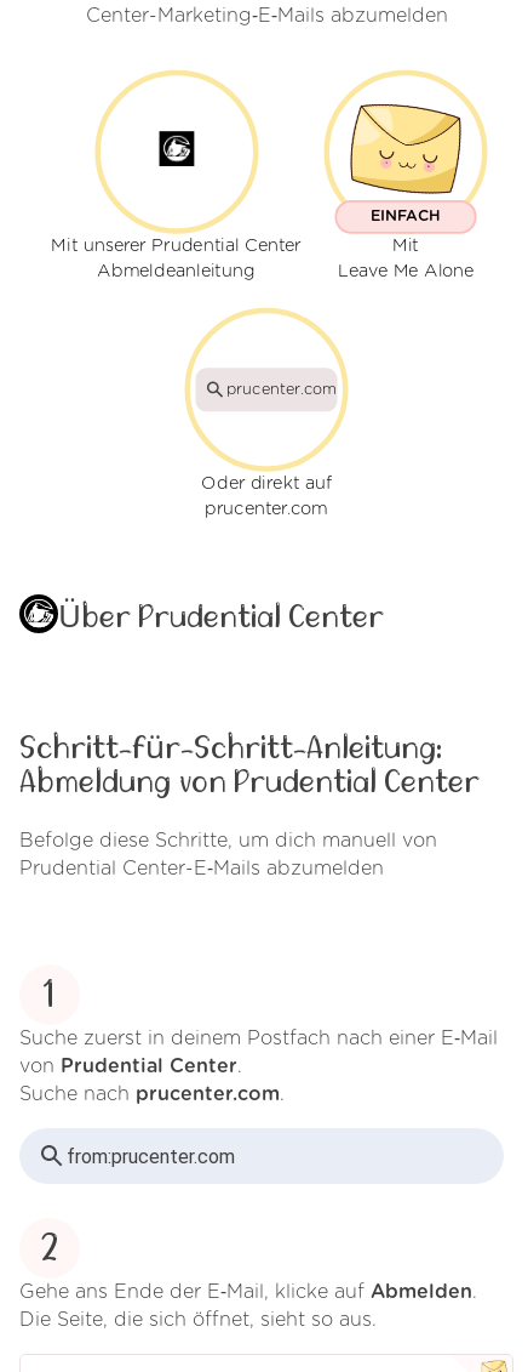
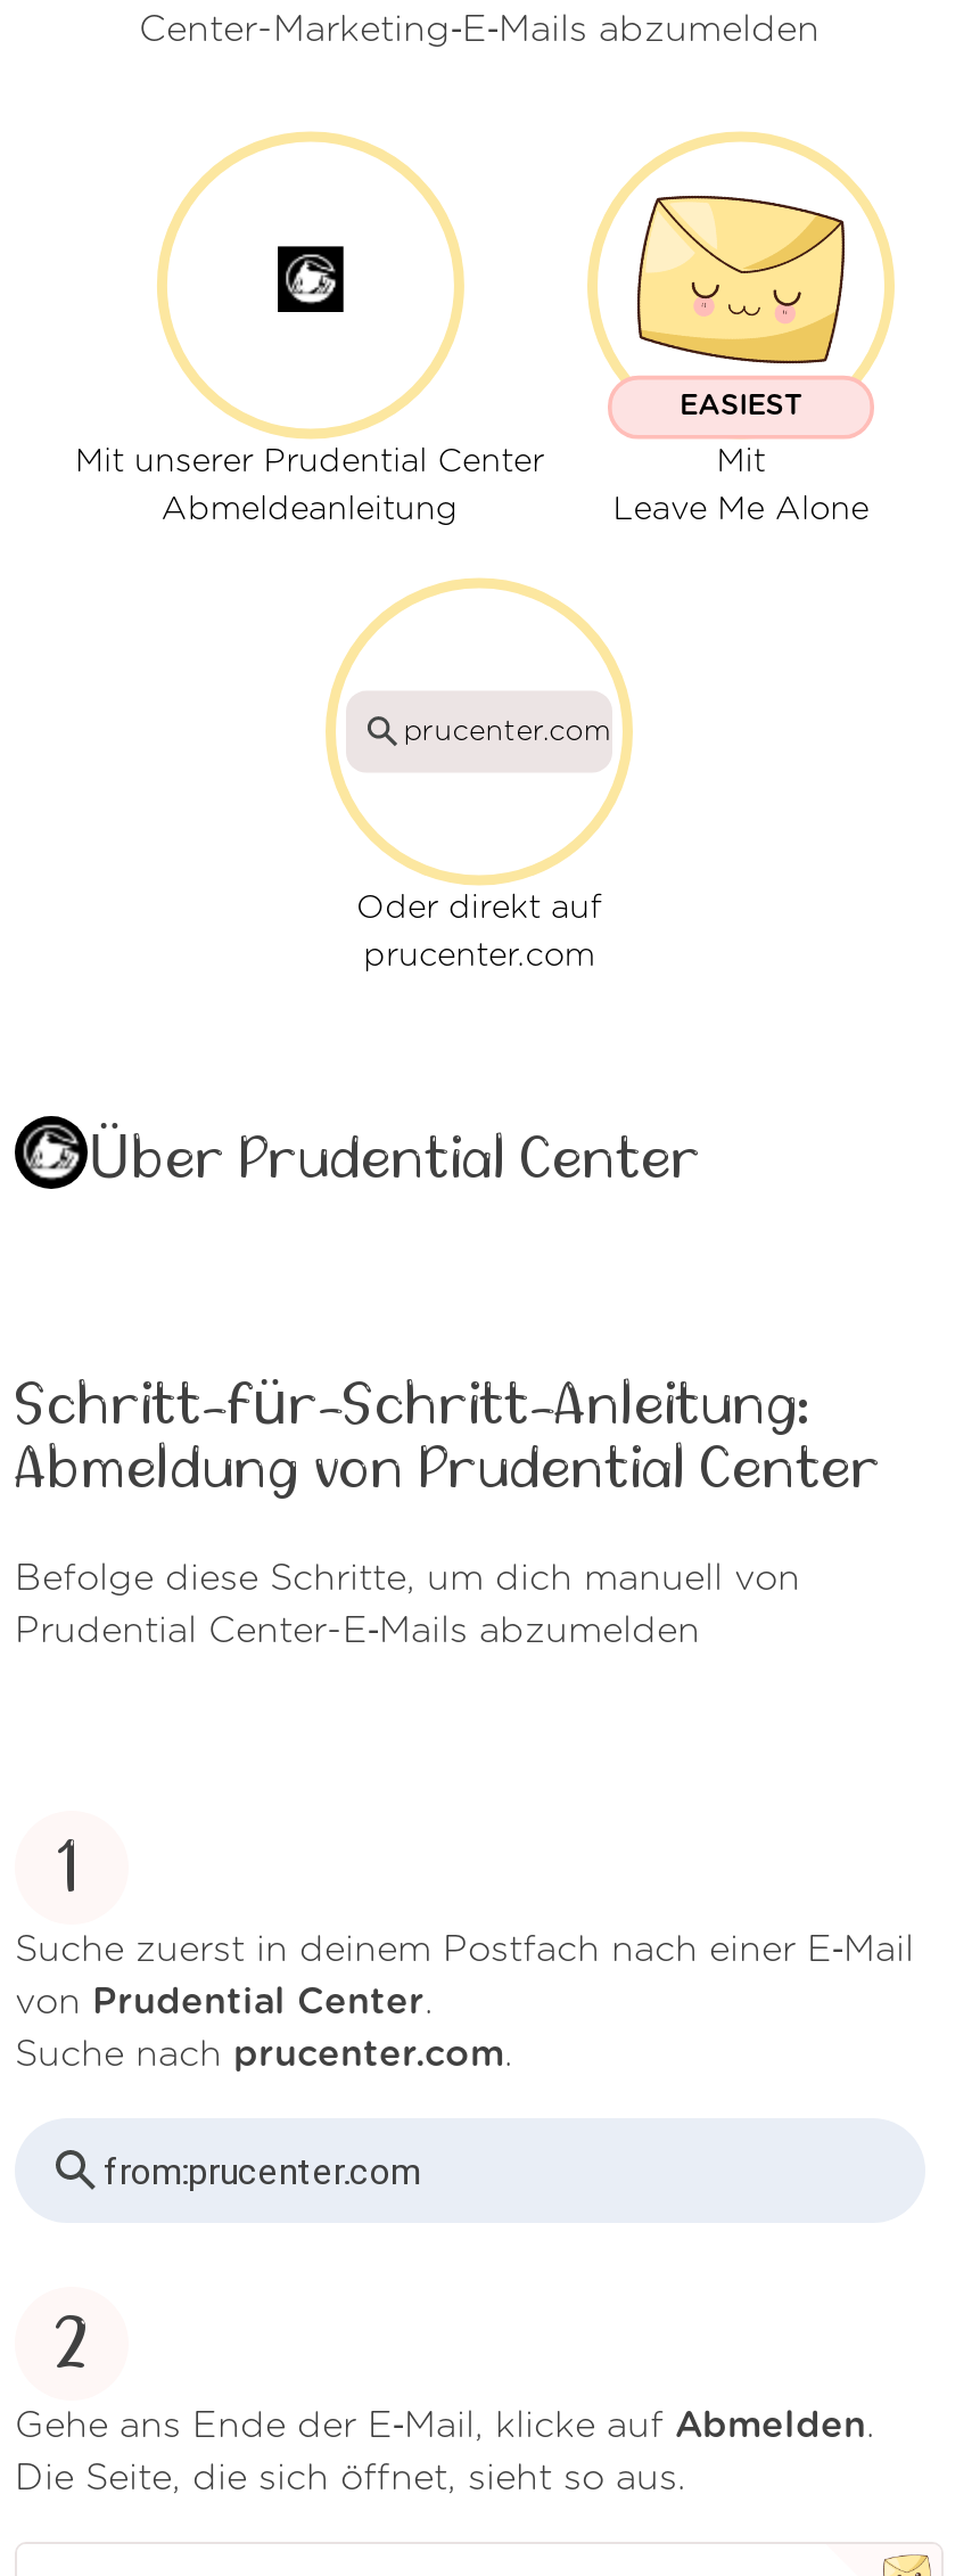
- EINFACH
+ EASIEST
